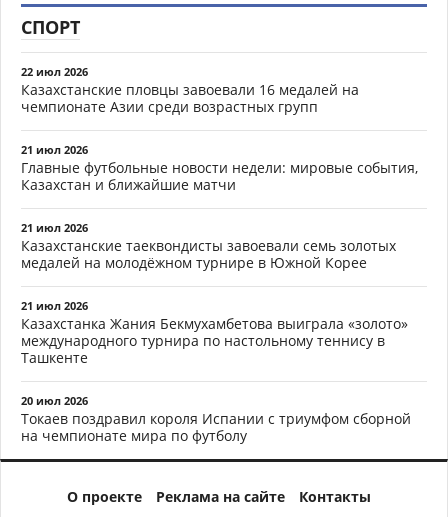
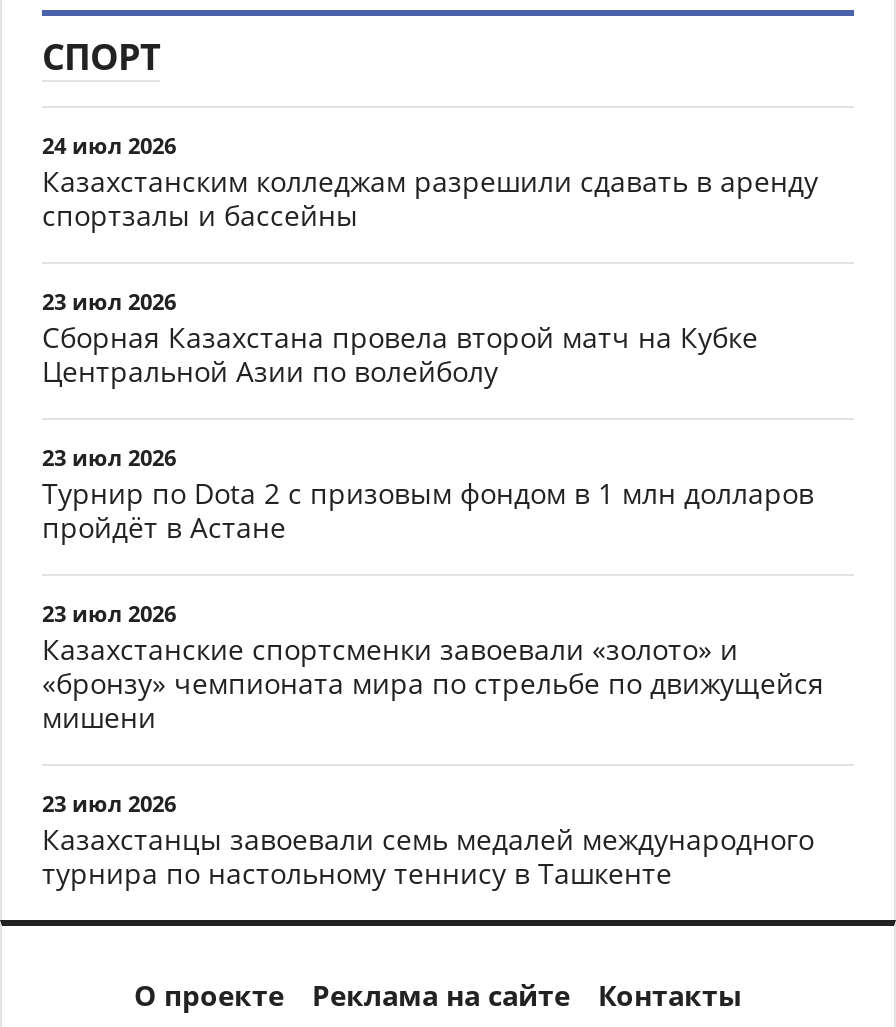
- 22 июл 2026
- Казахстанские пловцы завоевали 16 медалей на
- чемпионате Азии среди возрастных групп
+ 24 июл 2026
+ Казахстанским колледжам разрешили сдавать в аренду
+ спортзалы и бассейны

- 21 июл 2026
- Главные футбольные новости недели: мировые события,
- Казахстан и ближайшие матчи
+ 23 июл 2026
+ Сборная Казахстана провела второй матч на Кубке
+ Центральной Азии по волейболу

- 21 июл 2026
- Казахстанские таеквондисты завоевали семь золотых
- медалей на молодёжном турнире в Южной Корее
+ 23 июл 2026
+ Турнир по Dota 2 с призовым фондом в 1 млн долларов
+ пройдёт в Астане

- 21 июл 2026
- Казахстанка Жания Бекмухамбетова выиграла «золото»
- международного турнира по настольному теннису в
- Ташкенте
+ 23 июл 2026
+ Казахстанские спортсменки завоевали «золото» и
+ «бронзу» чемпионата мира по стрельбе по движущейся
+ мишени

- 20 июл 2026
- Токаев поздравил короля Испании с триумфом сборной
- на чемпионате мира по футболу
+ 23 июл 2026
+ Казахстанцы завоевали семь медалей международного
+ турнира по настольному теннису в Ташкенте
